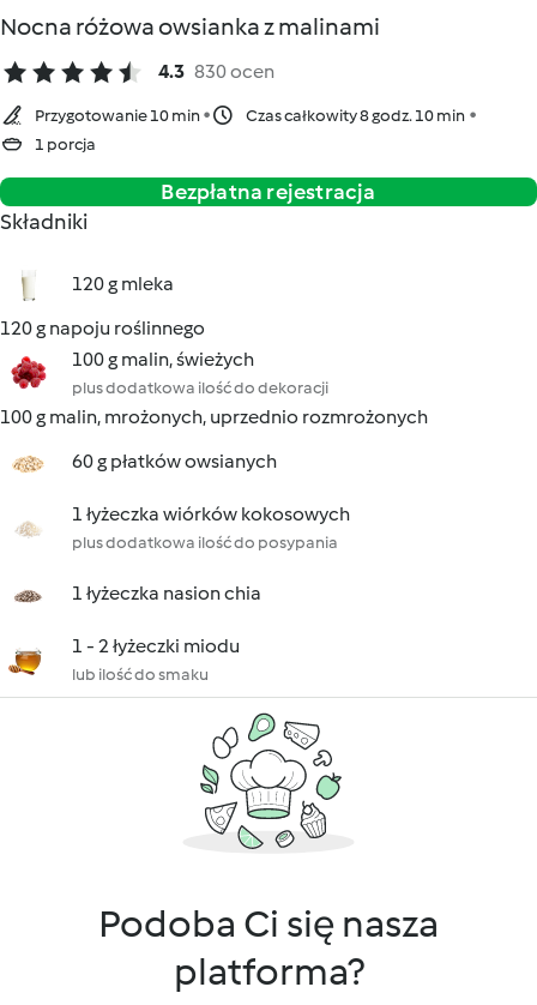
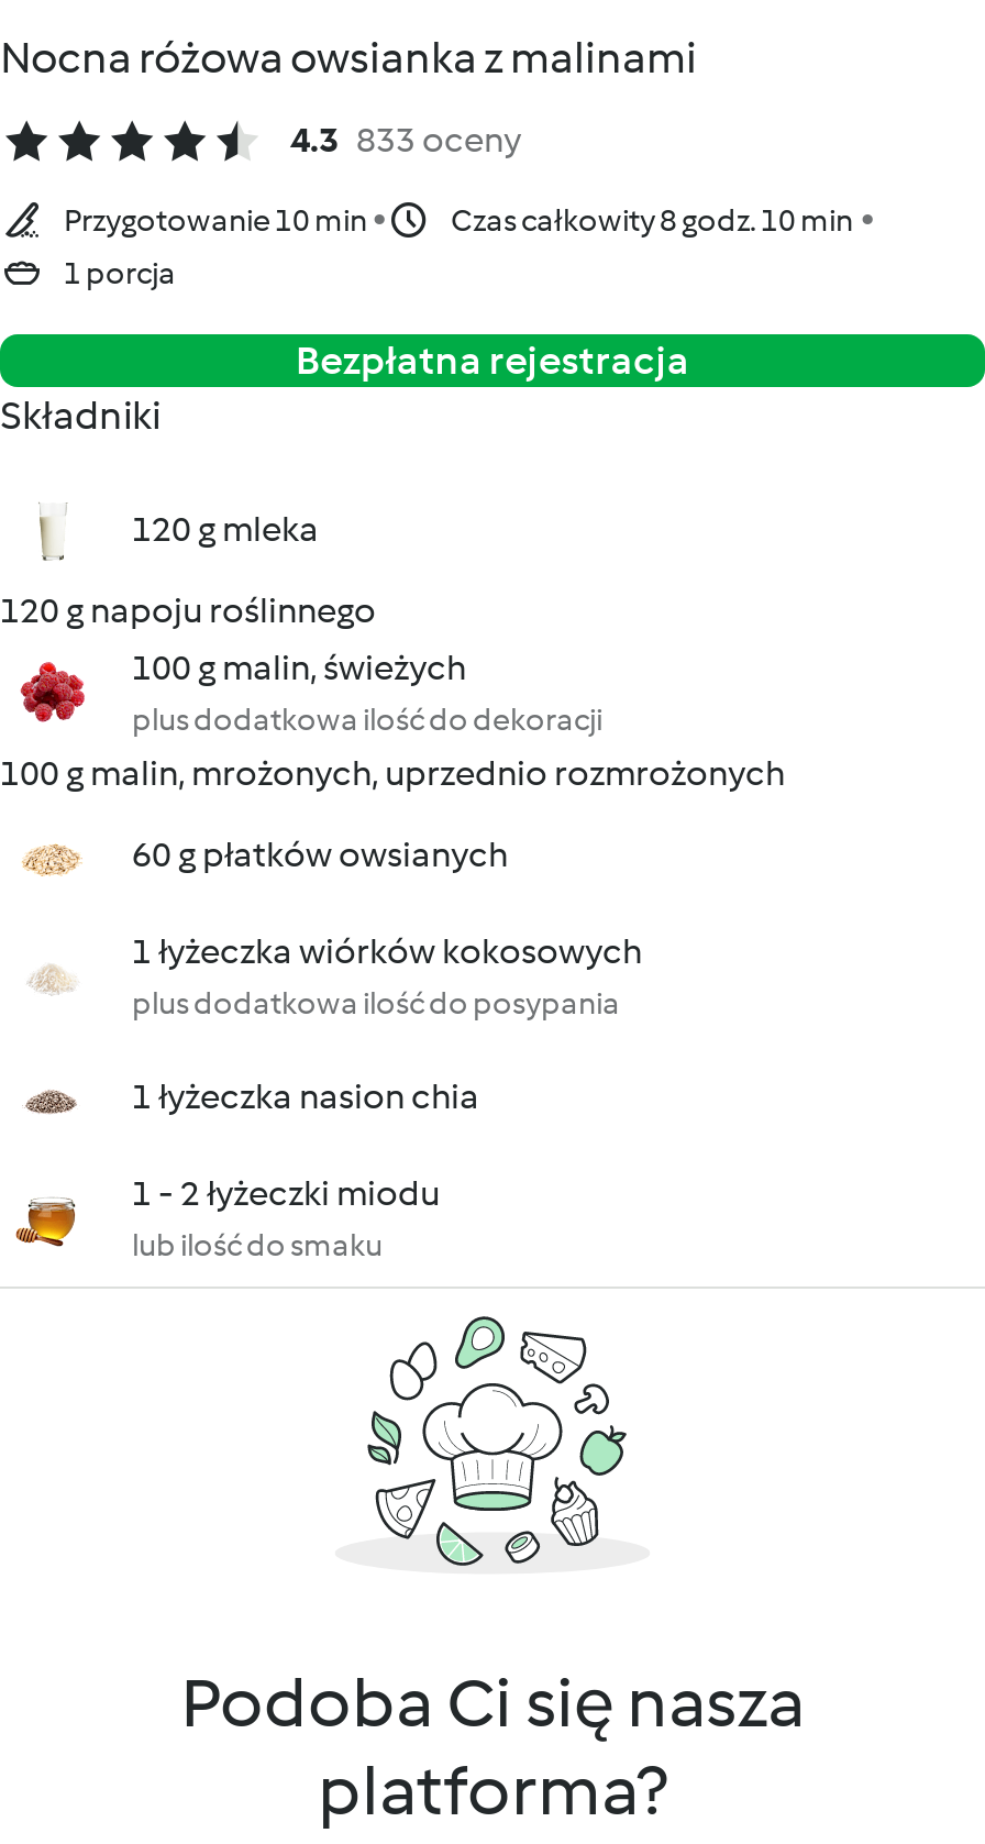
- 4.3 830 ocen
+ 4.3 833 oceny
